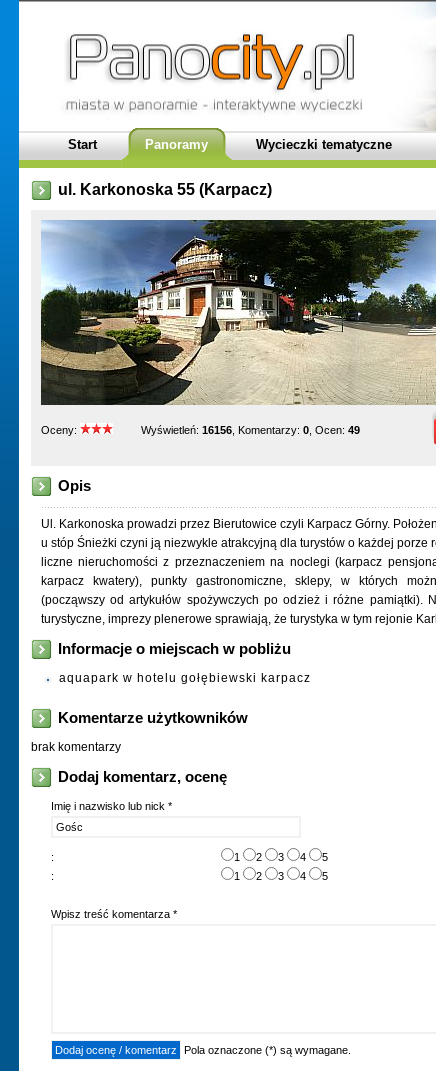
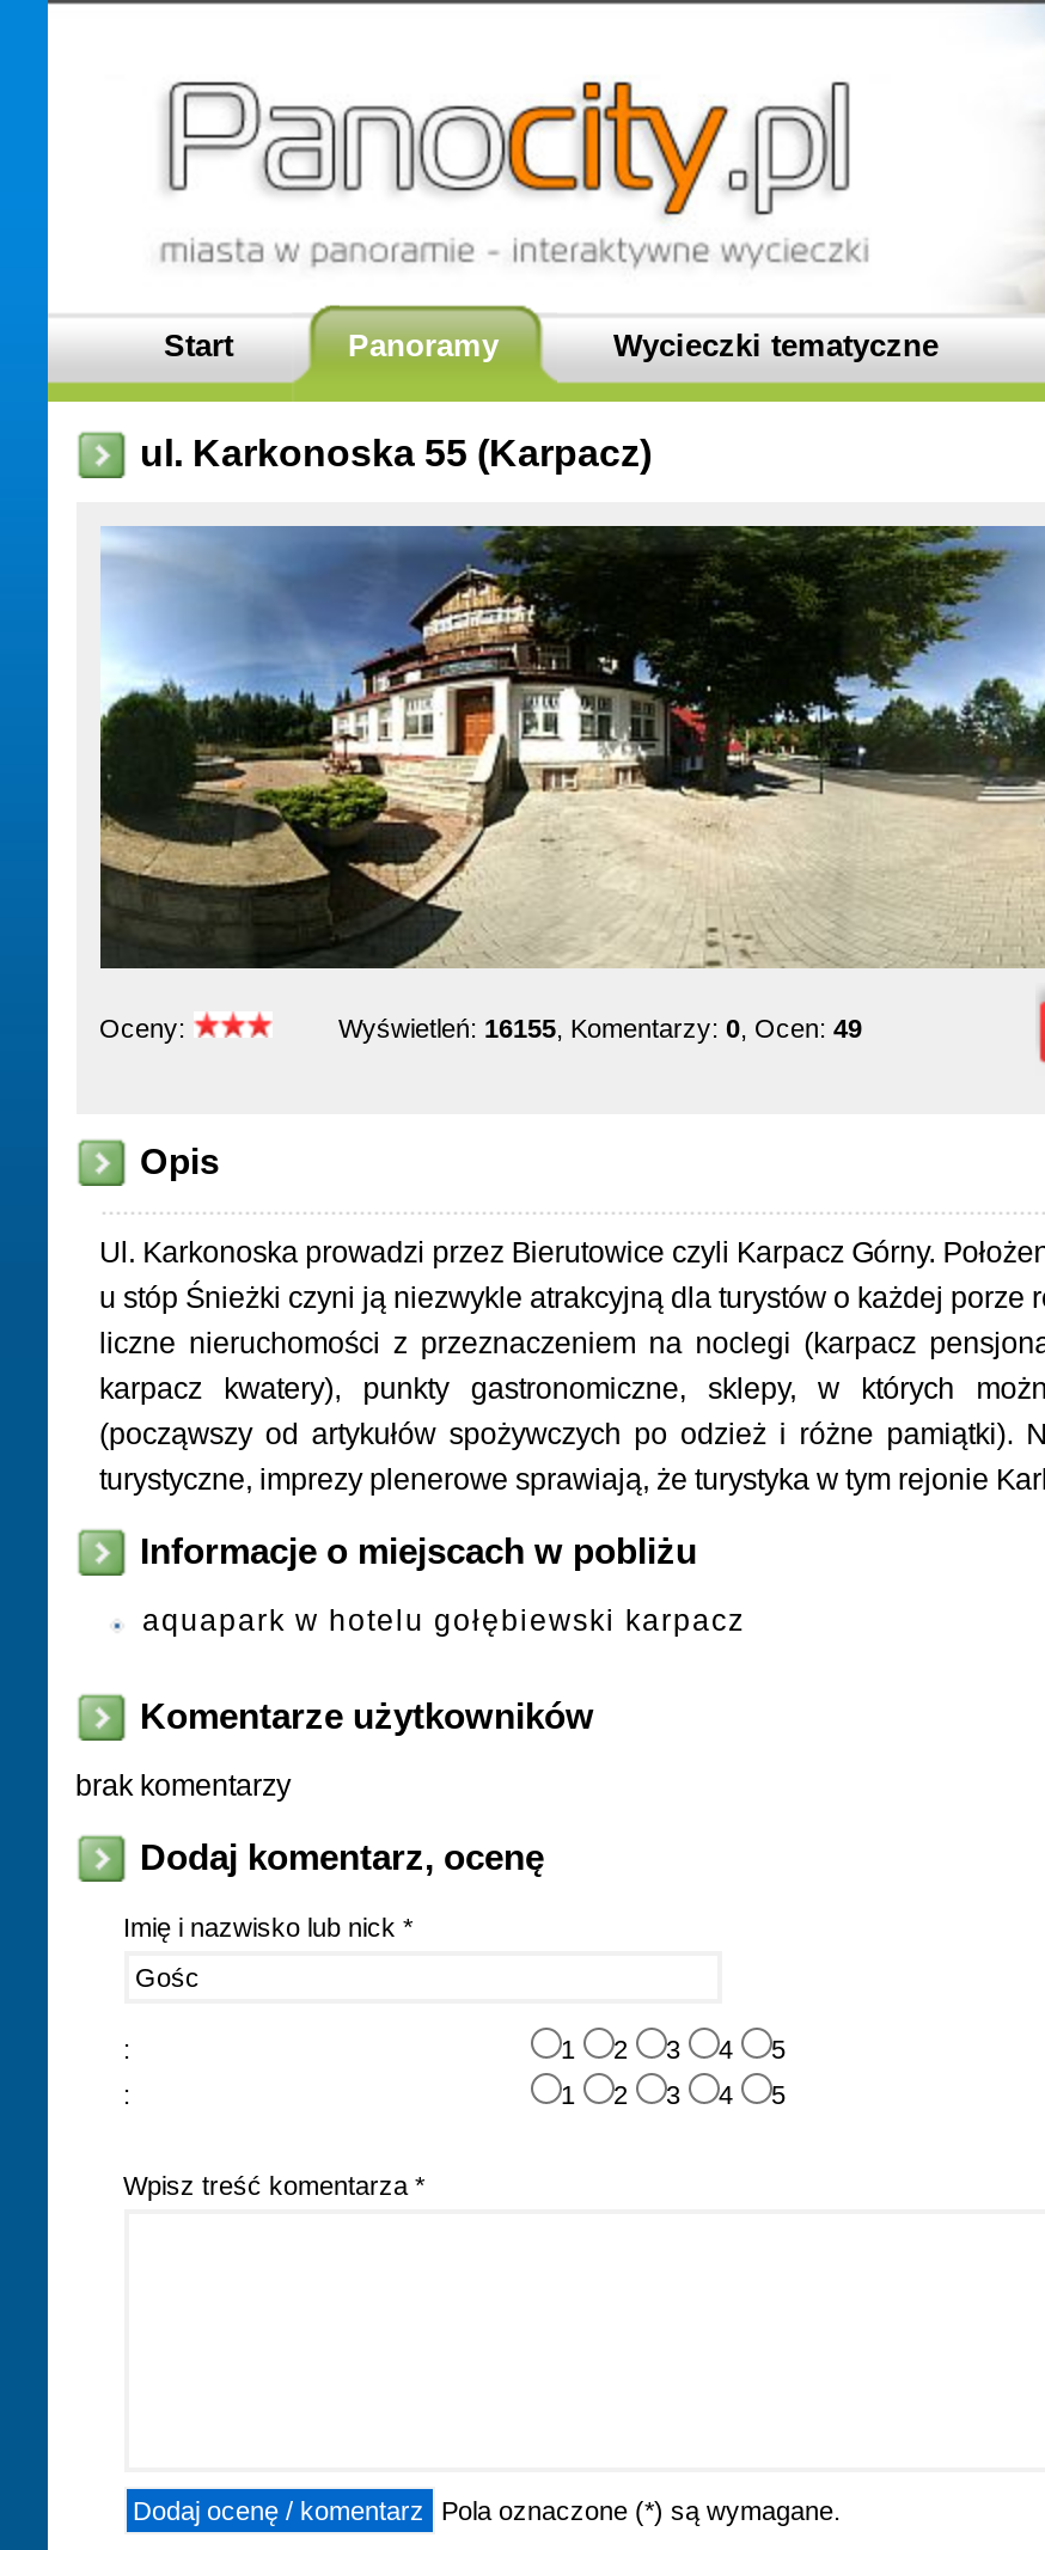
- Wyświetleń: 16156, Komentarzy: 0, Ocen: 49
+ Wyświetleń: 16155, Komentarzy: 0, Ocen: 49
